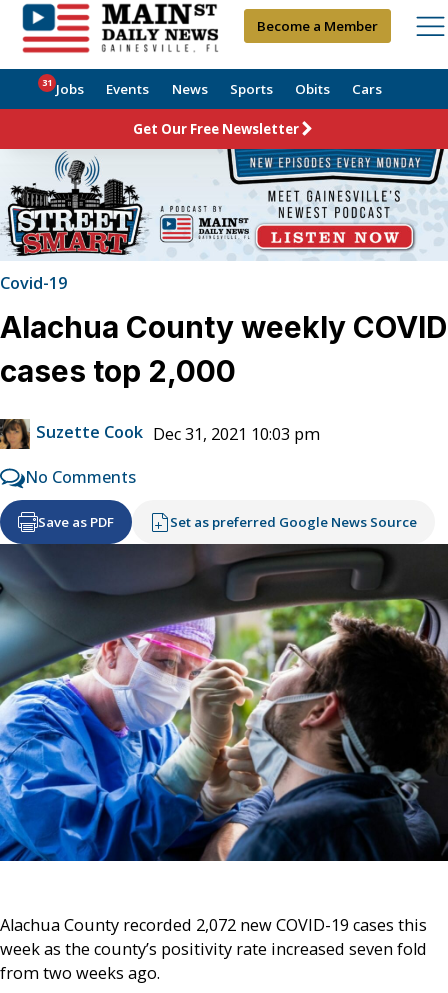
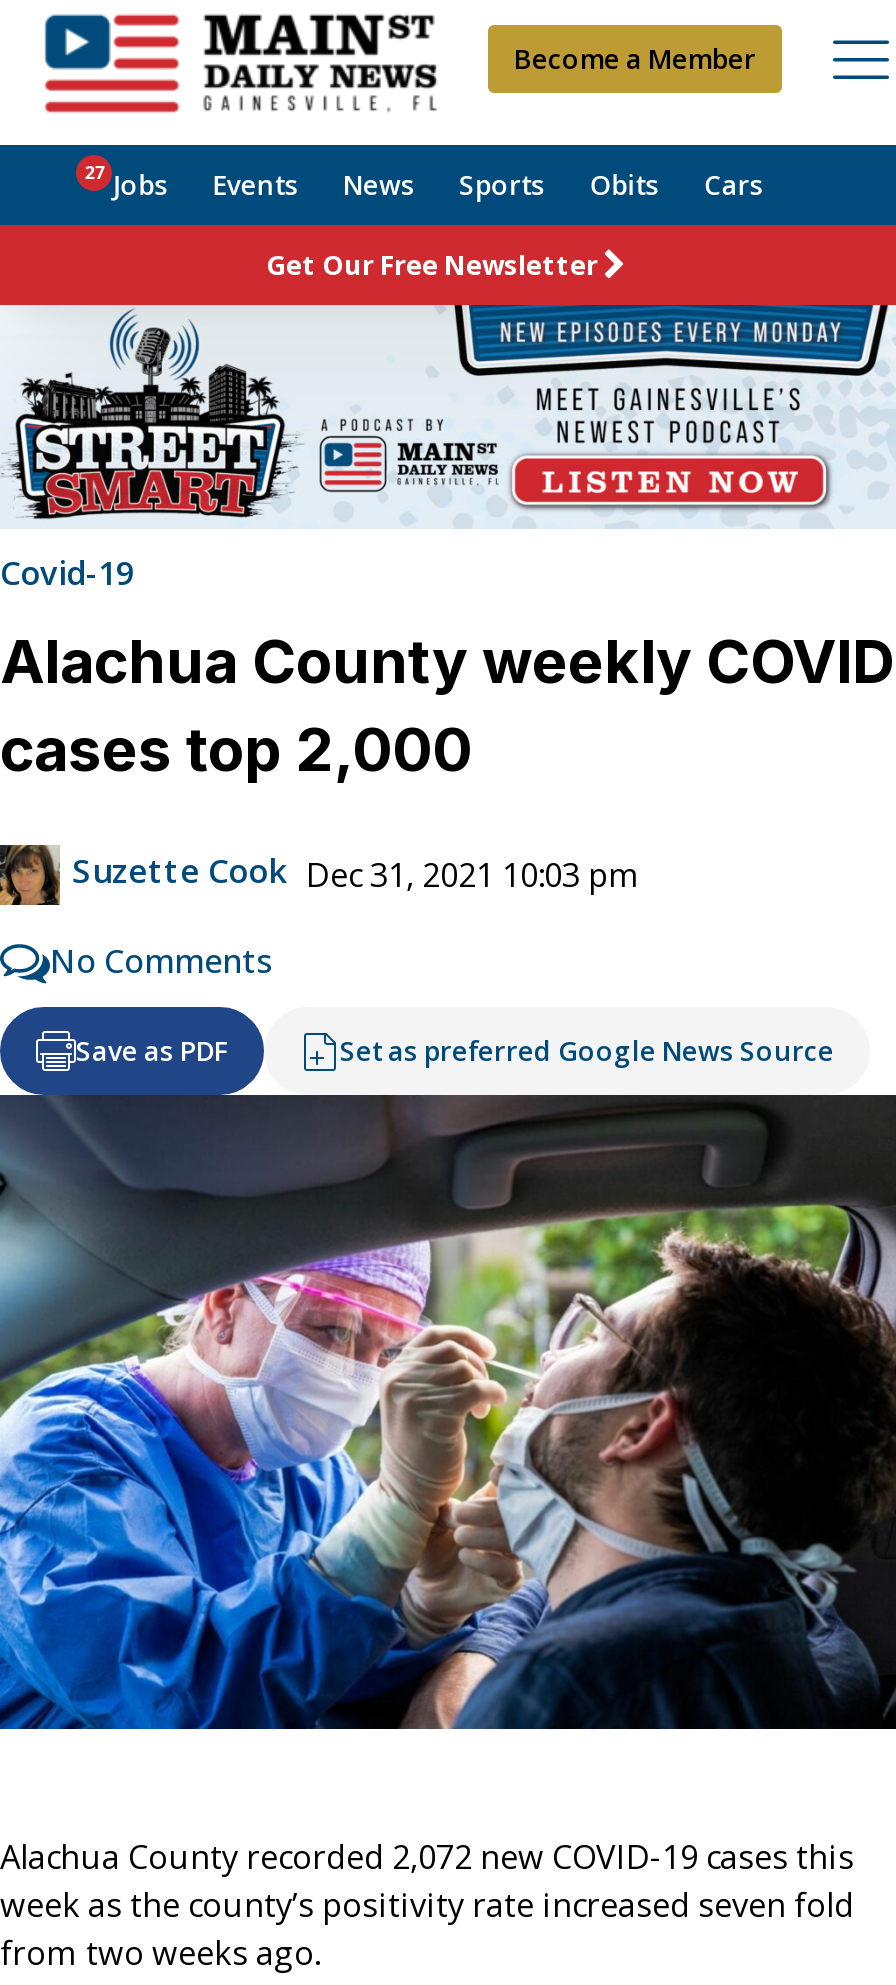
- 31 Jobs Events News Sports Obits Cars
+ 27 Jobs Events News Sports Obits Cars
